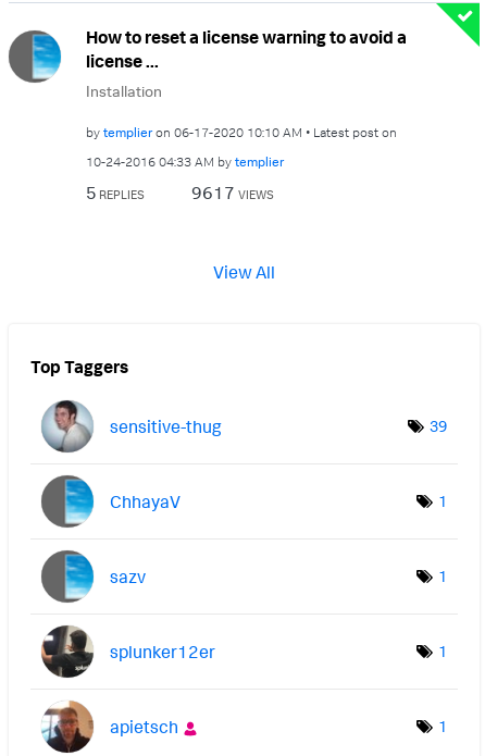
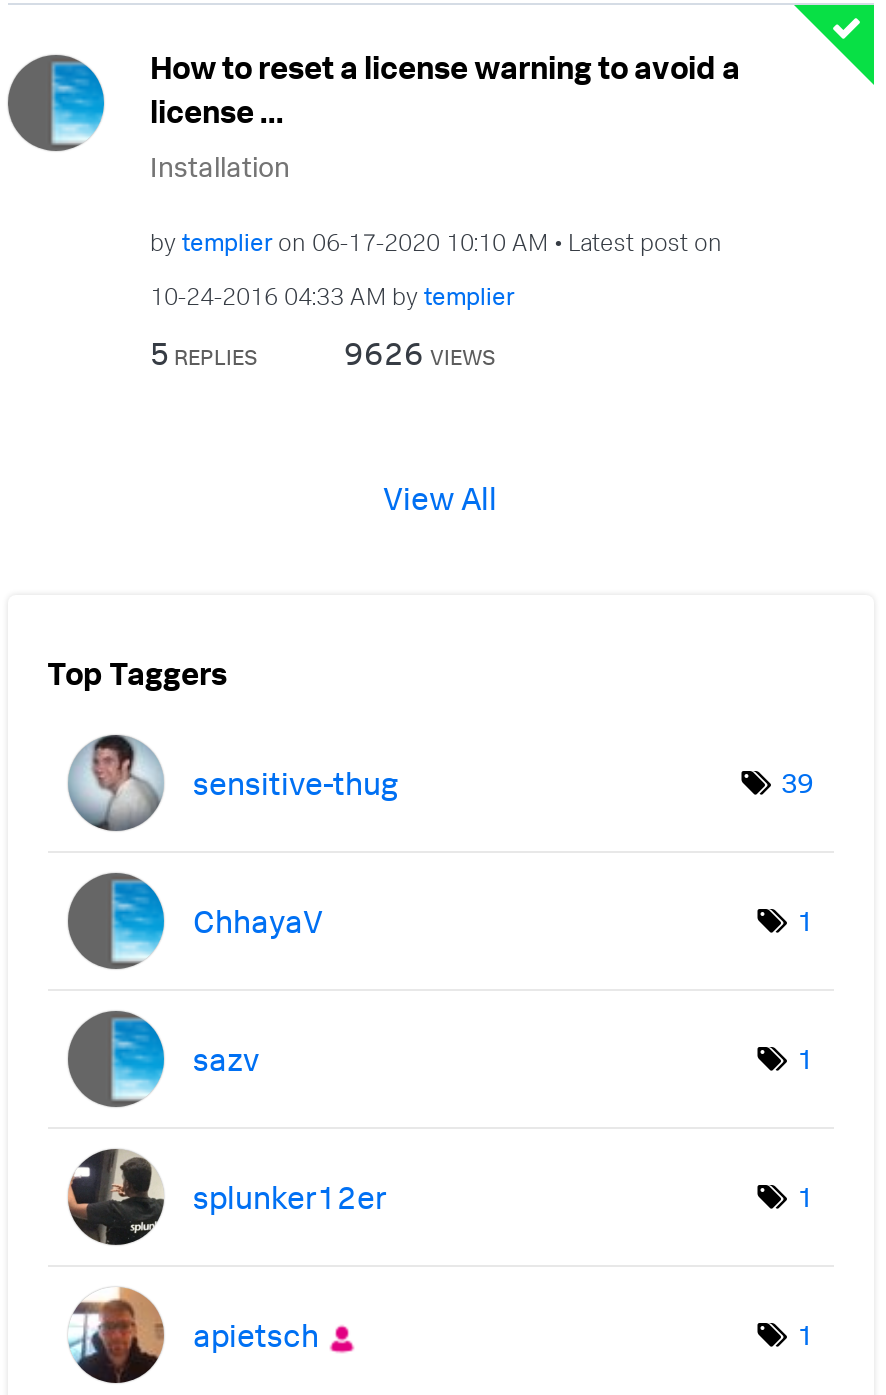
- 9617 VIEWS
+ 9626 VIEWS
